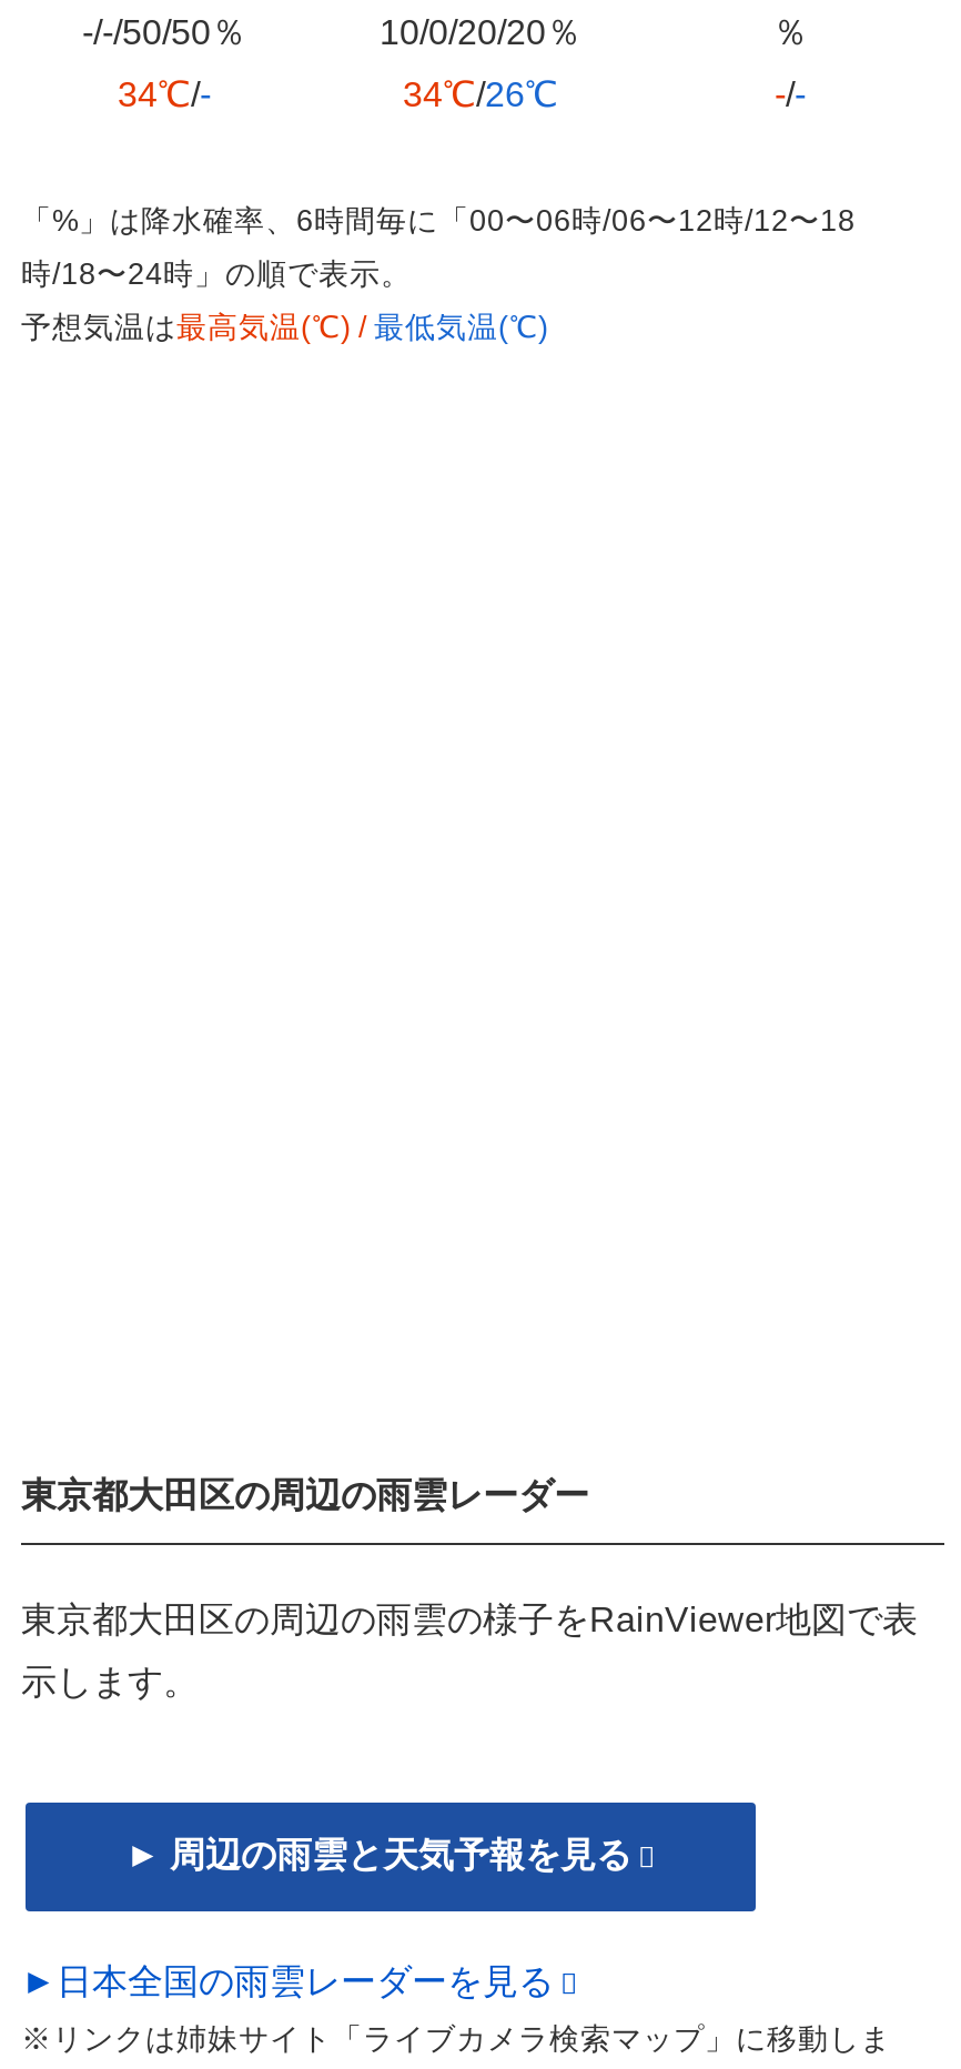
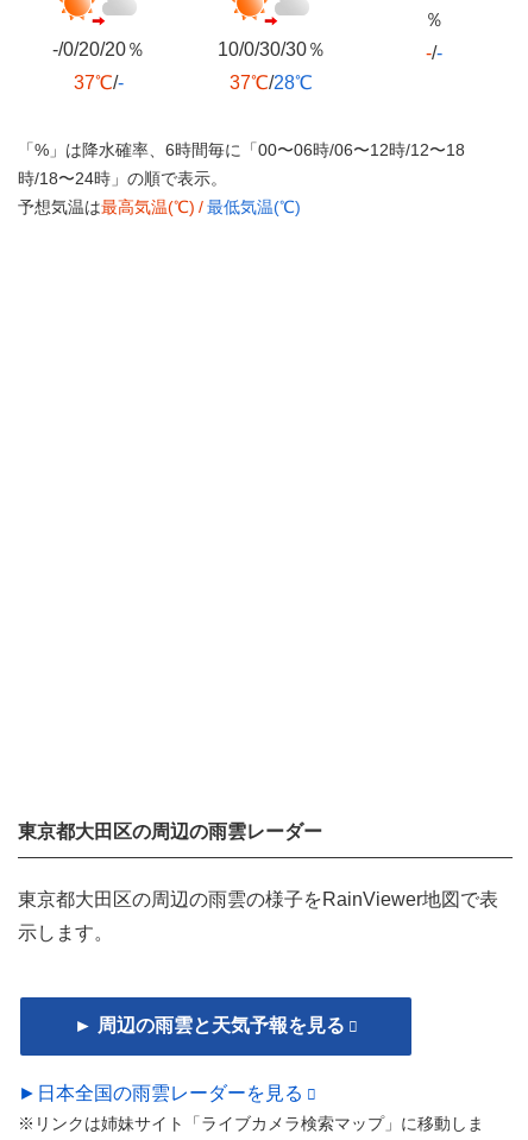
- -/-/50/50％
- 34℃/-
+ -/0/20/20％
+ 37℃/-

- 10/0/20/20％
- 34℃/26℃
+ 10/0/30/30％
+ 37℃/28℃
